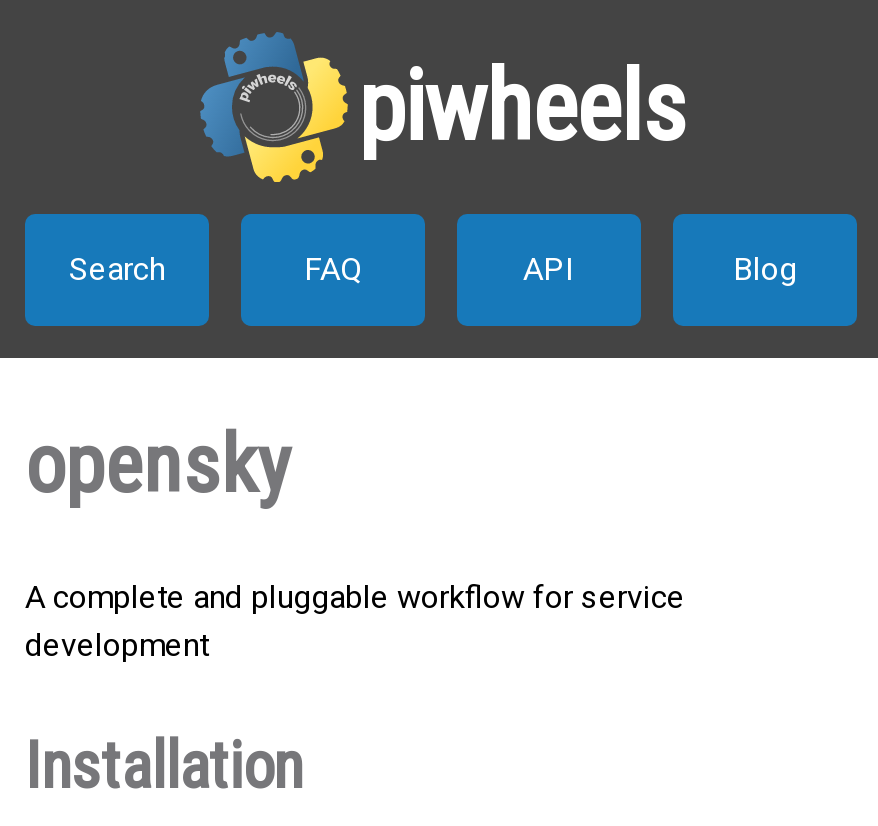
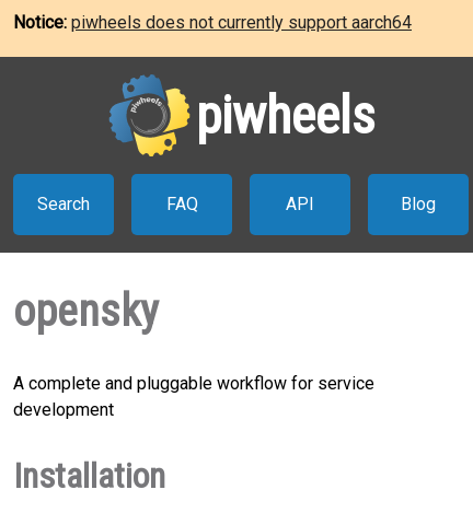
+ Notice: piwheels does not currently support aarch64
